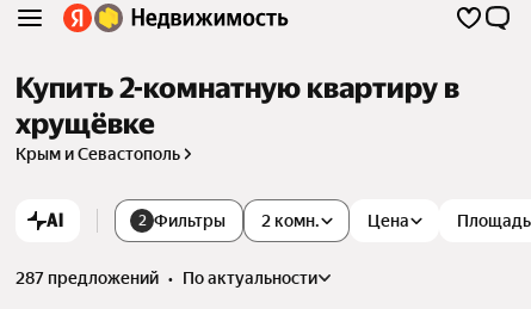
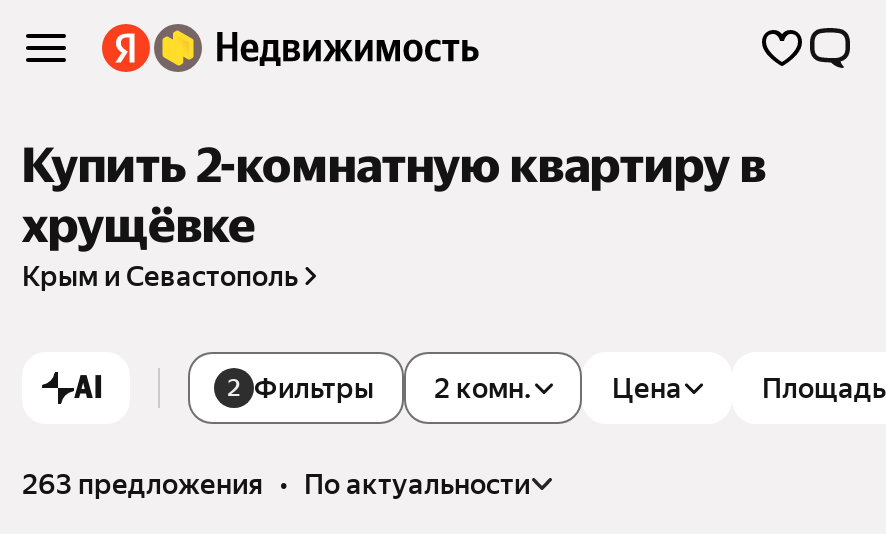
- 287 предложений • по актуальности
+ 263 предложения • по актуальности
